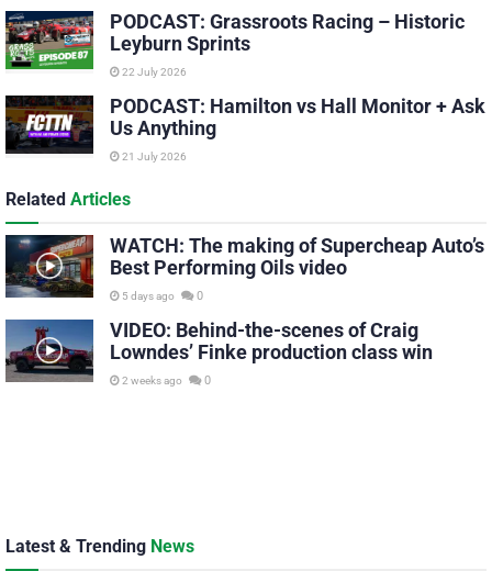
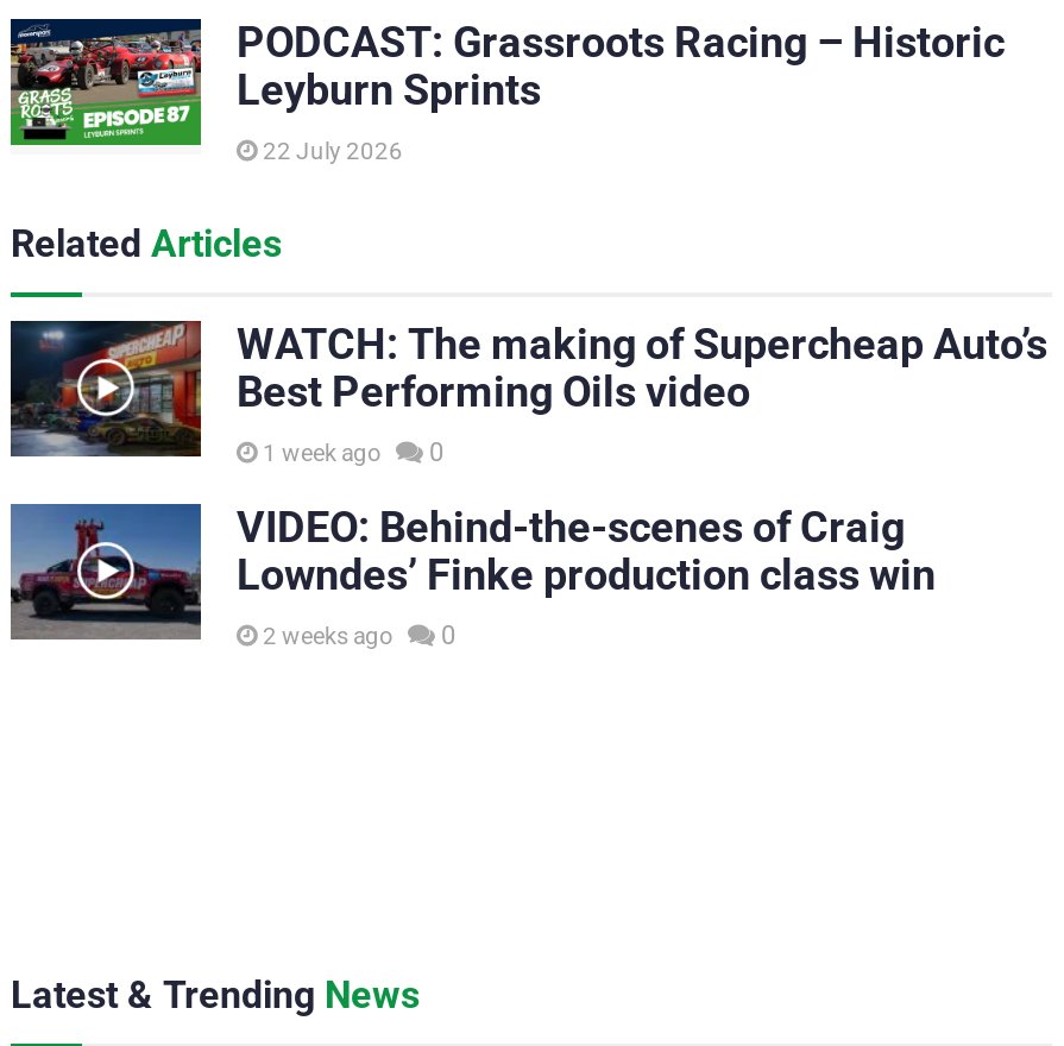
- [image]
- PODCAST: Hamilton vs Hall Monitor + Ask
- Us Anything
- 21 July 2026

- 5 days ago 0
+ 1 week ago 0
